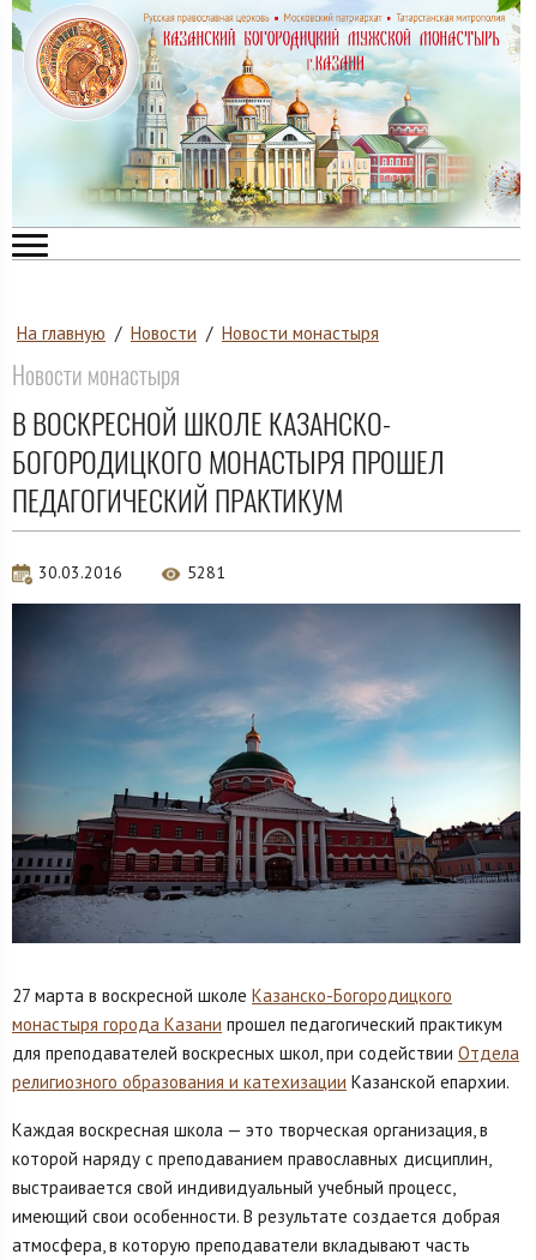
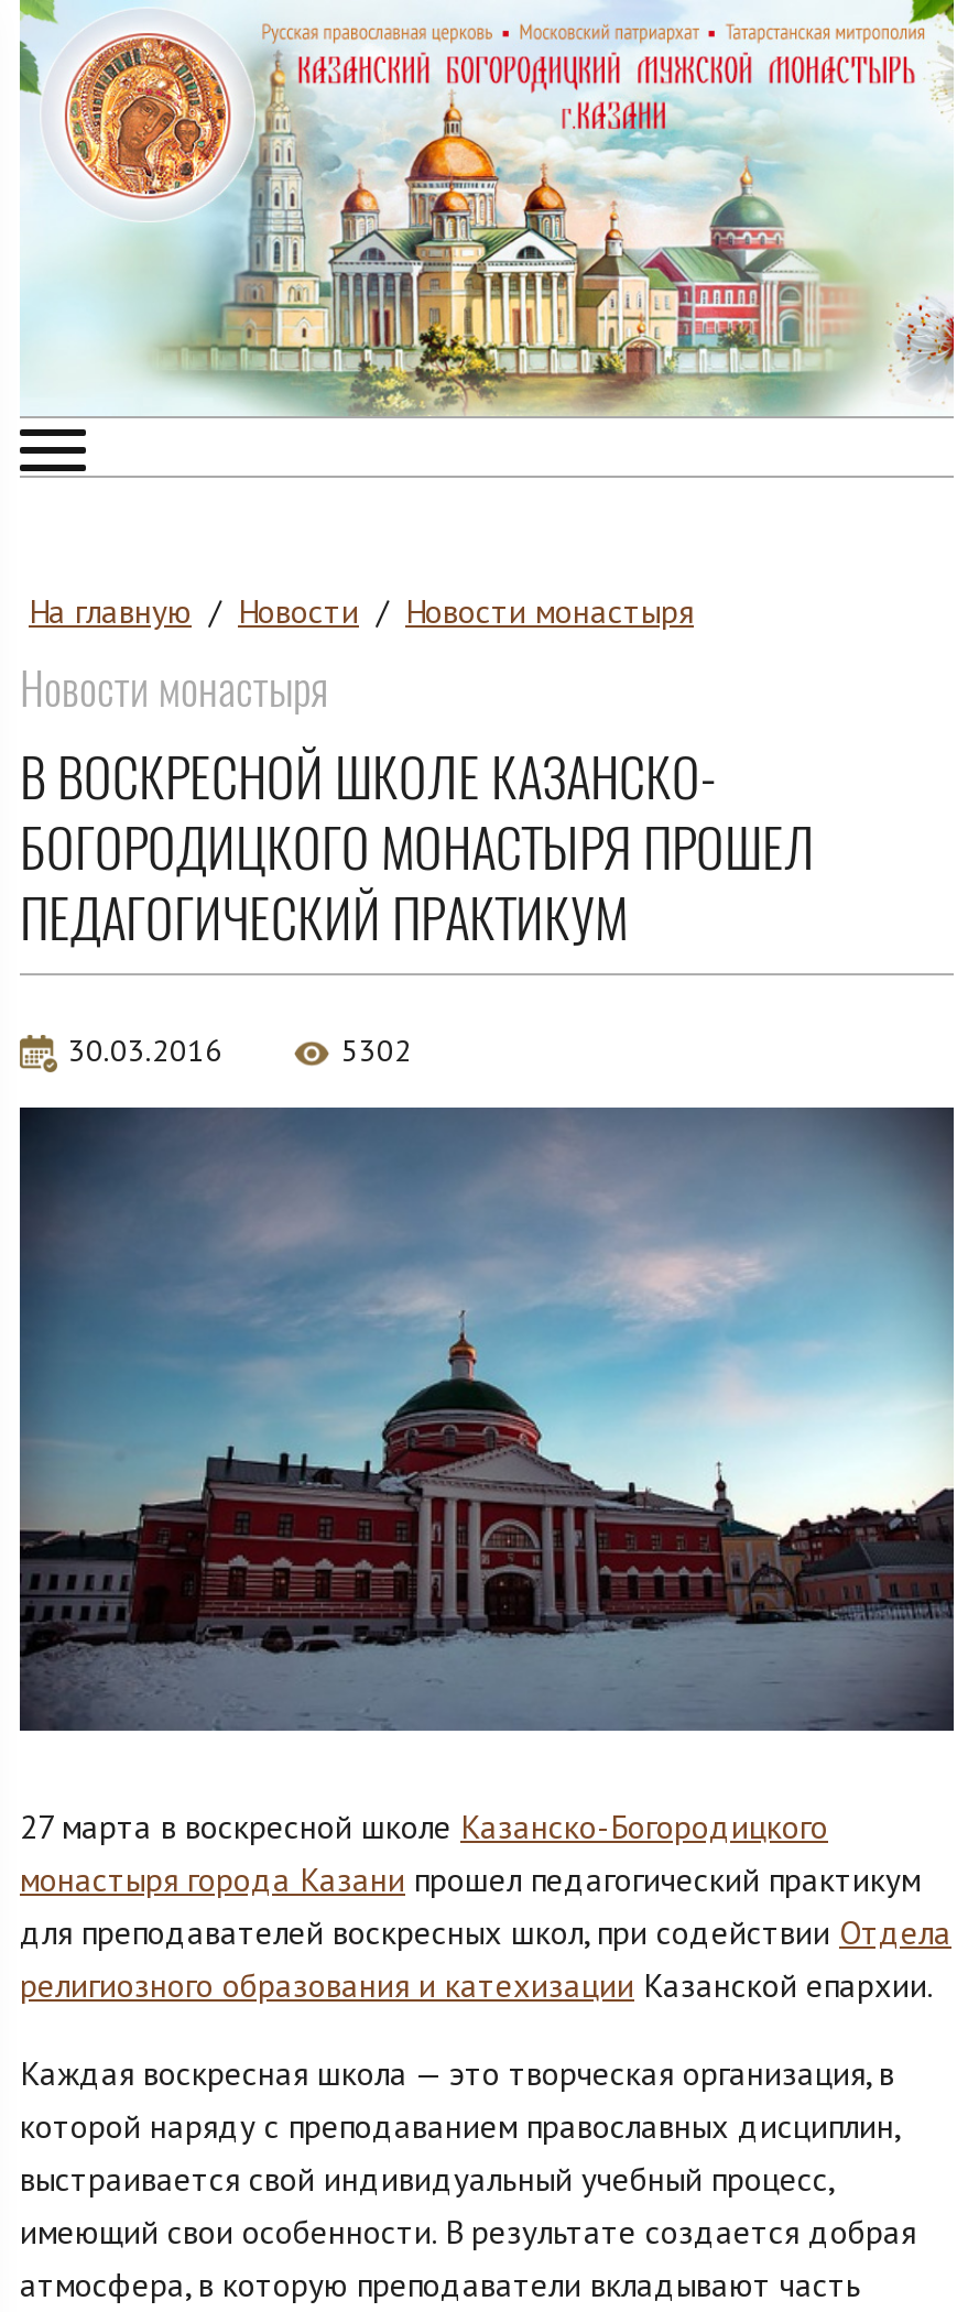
- 5281
+ 5302
